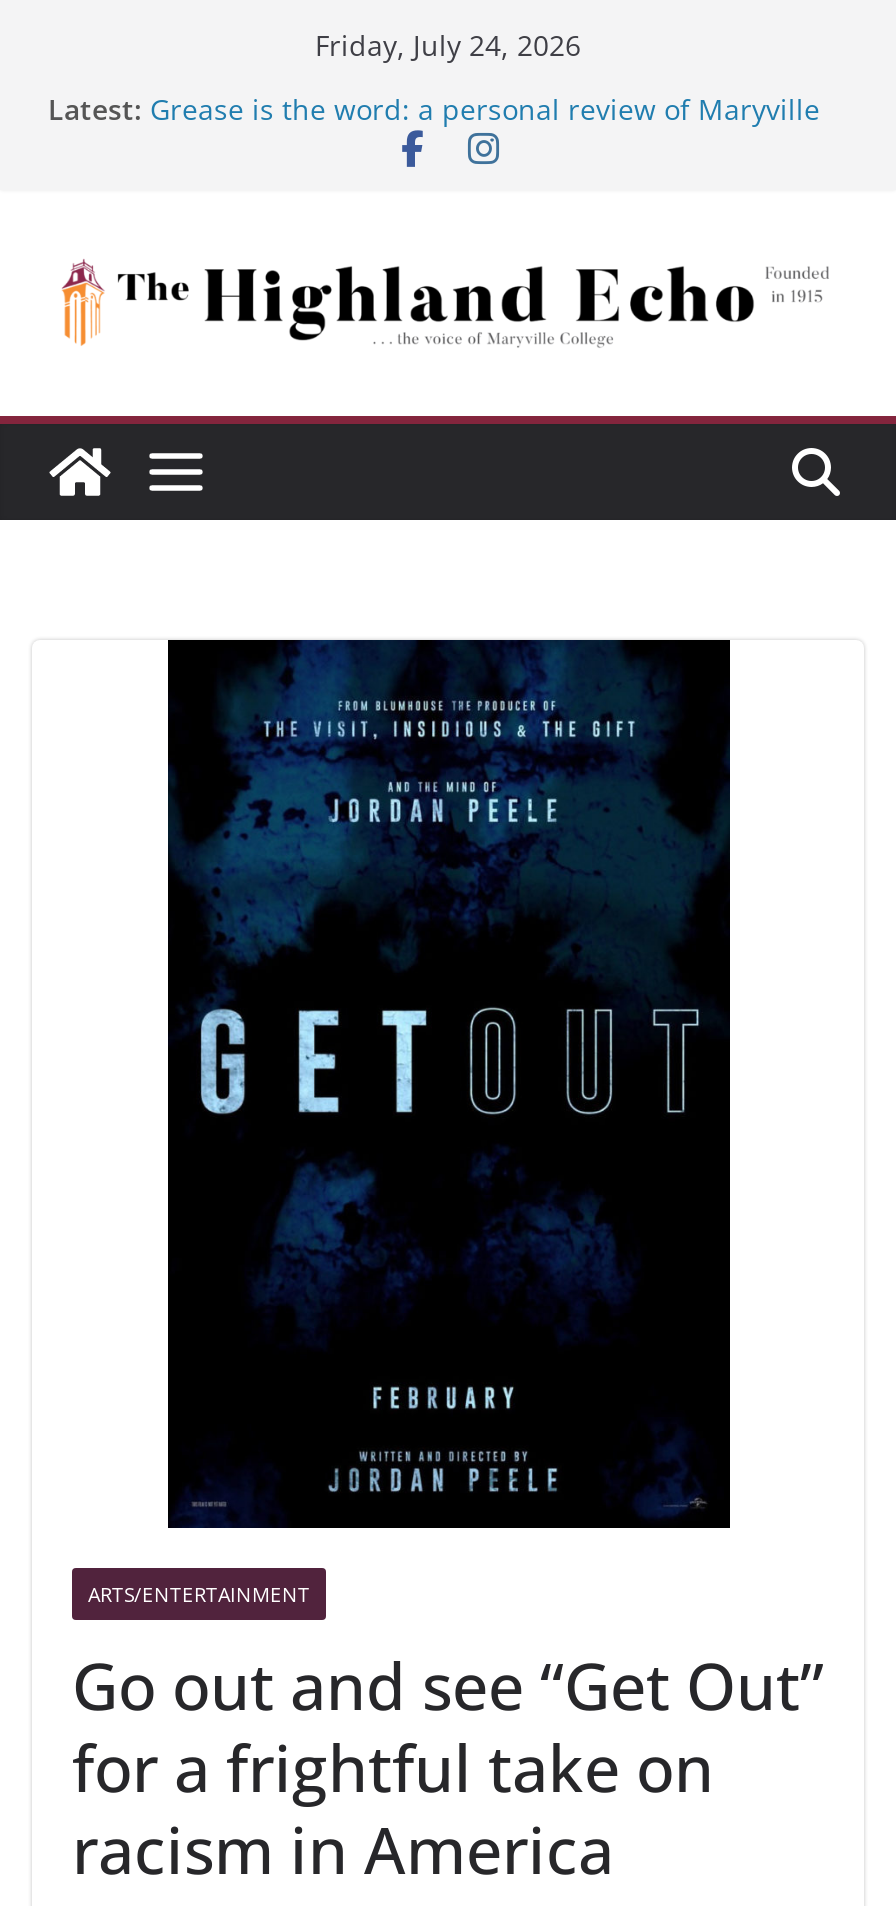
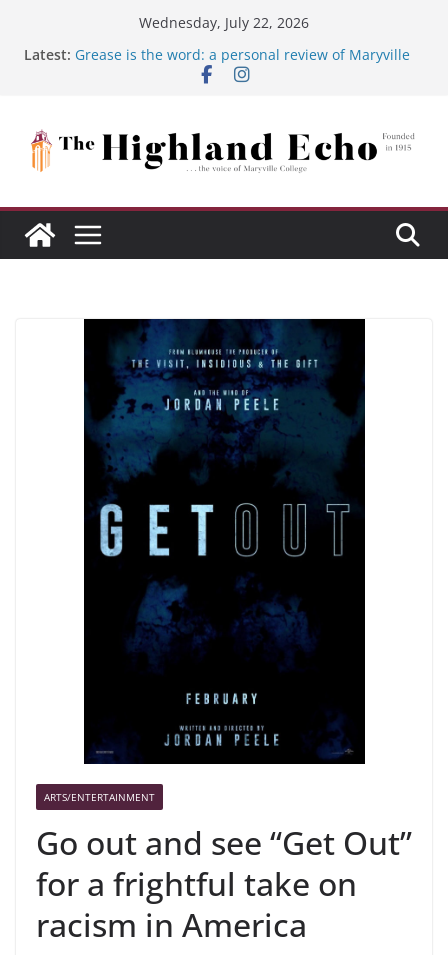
- Friday, July 24, 2026
+ Wednesday, July 22, 2026
